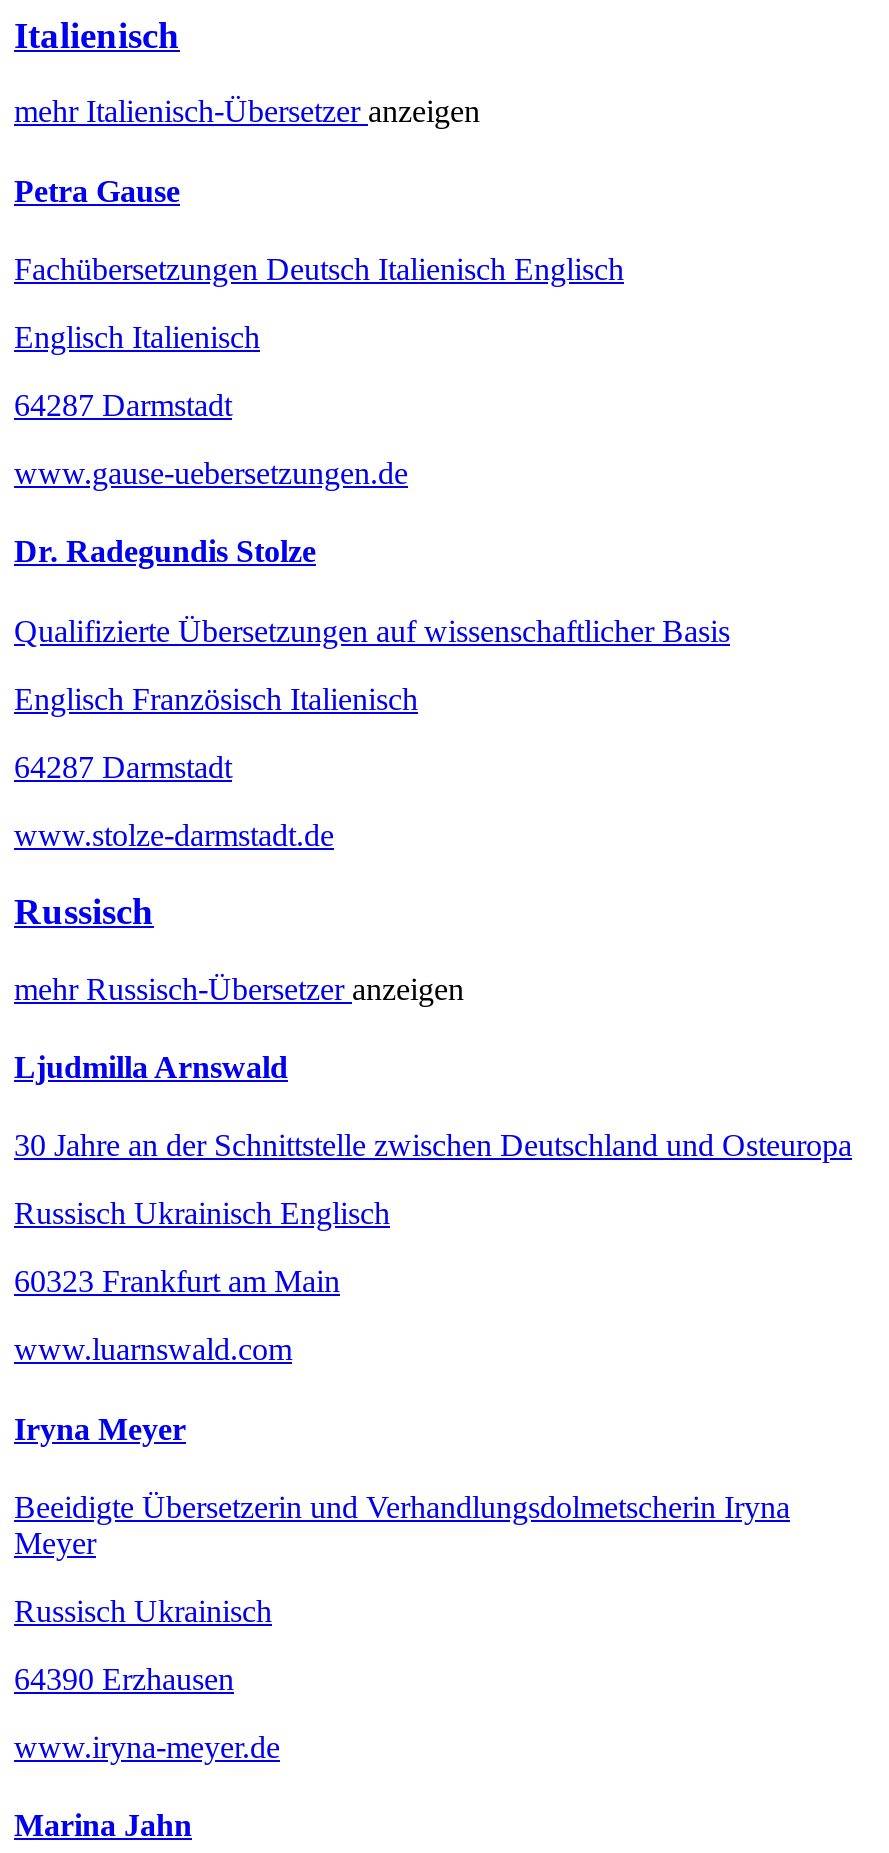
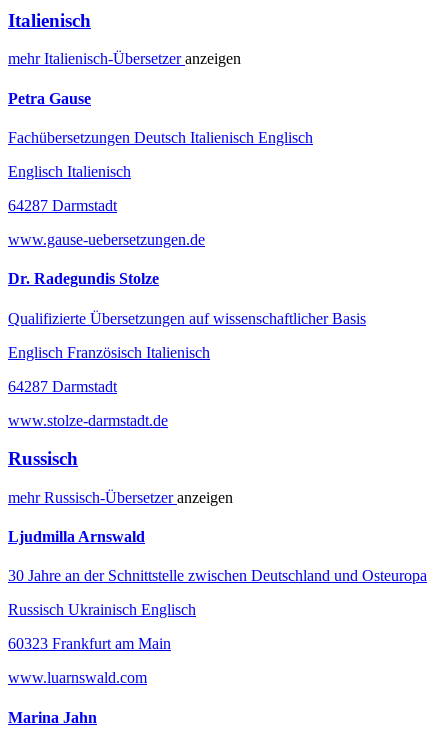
- Iryna Meyer
- Beeidigte Übersetzerin und Verhandlungsdolmetscherin Iryna
- Meyer
- Russisch Ukrainisch
- 64390 Erzhausen
- www.iryna-meyer.de
